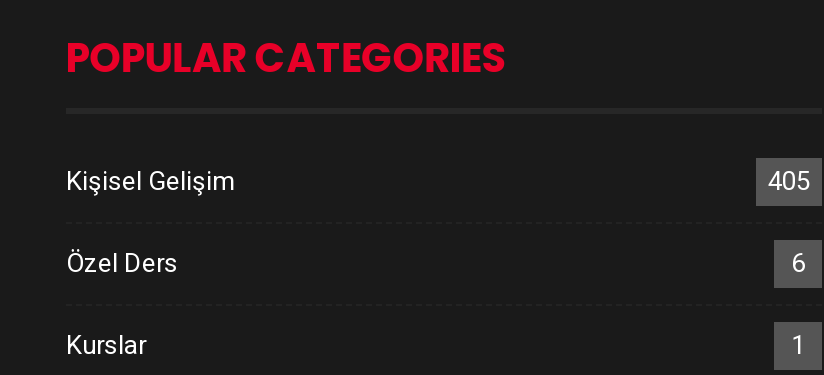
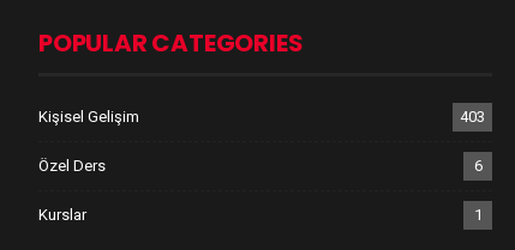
- 405
+ 403
